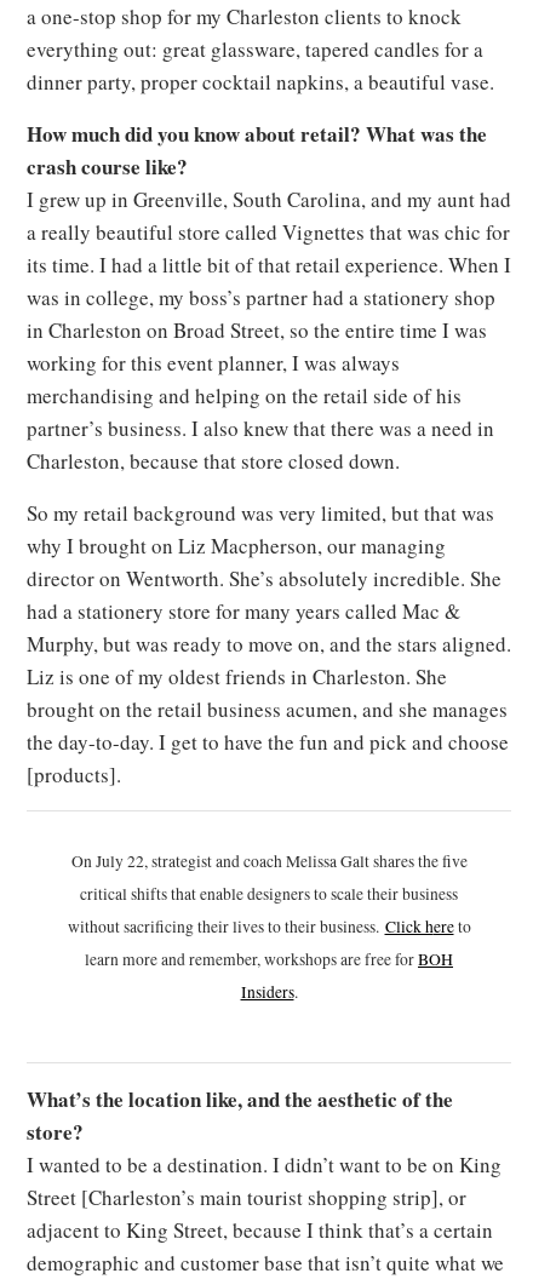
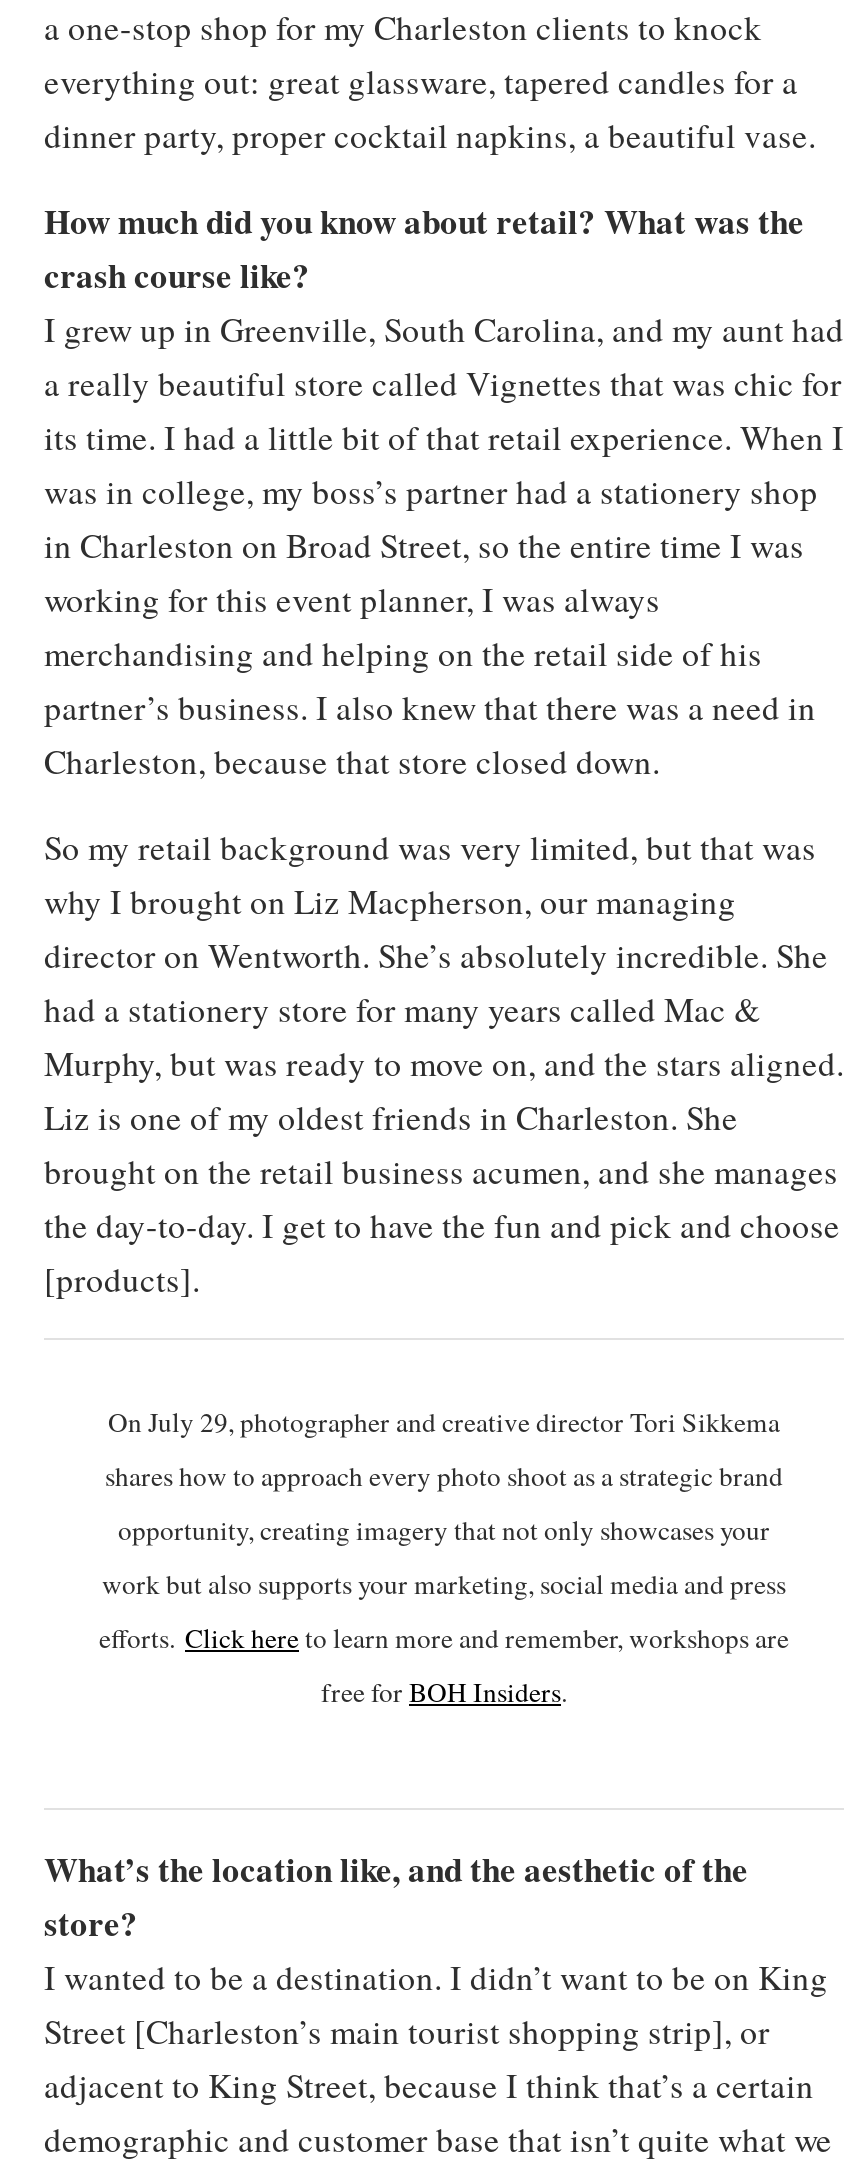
- On July 22, strategist and coach Melissa Galt shares the five
- critical shifts that enable designers to scale their business
- without sacrificing their lives to their business. Click here to
- learn more and remember, workshops are free for BOH
- Insiders.
+ On July 29, photographer and creative director Tori Sikkema
+ shares how to approach every photo shoot as a strategic brand
+ opportunity, creating imagery that not only showcases your
+ work but also supports your marketing, social media and press
+ efforts. Click here to learn more and remember, workshops are
+ free for BOH Insiders.
